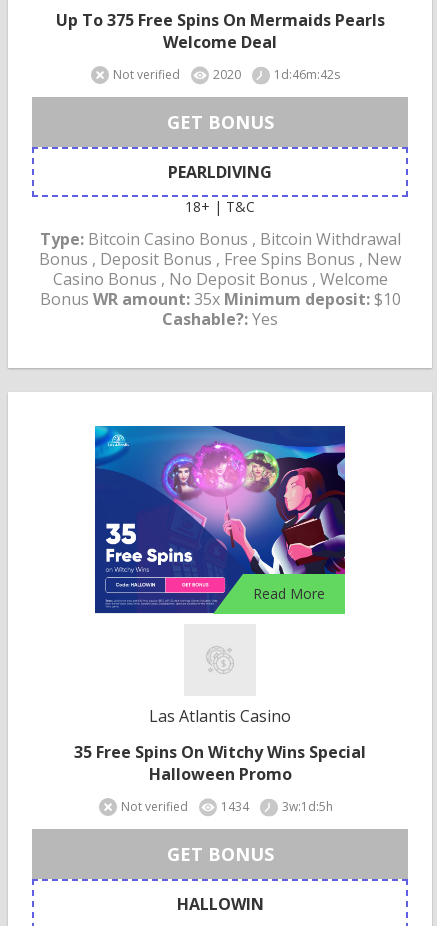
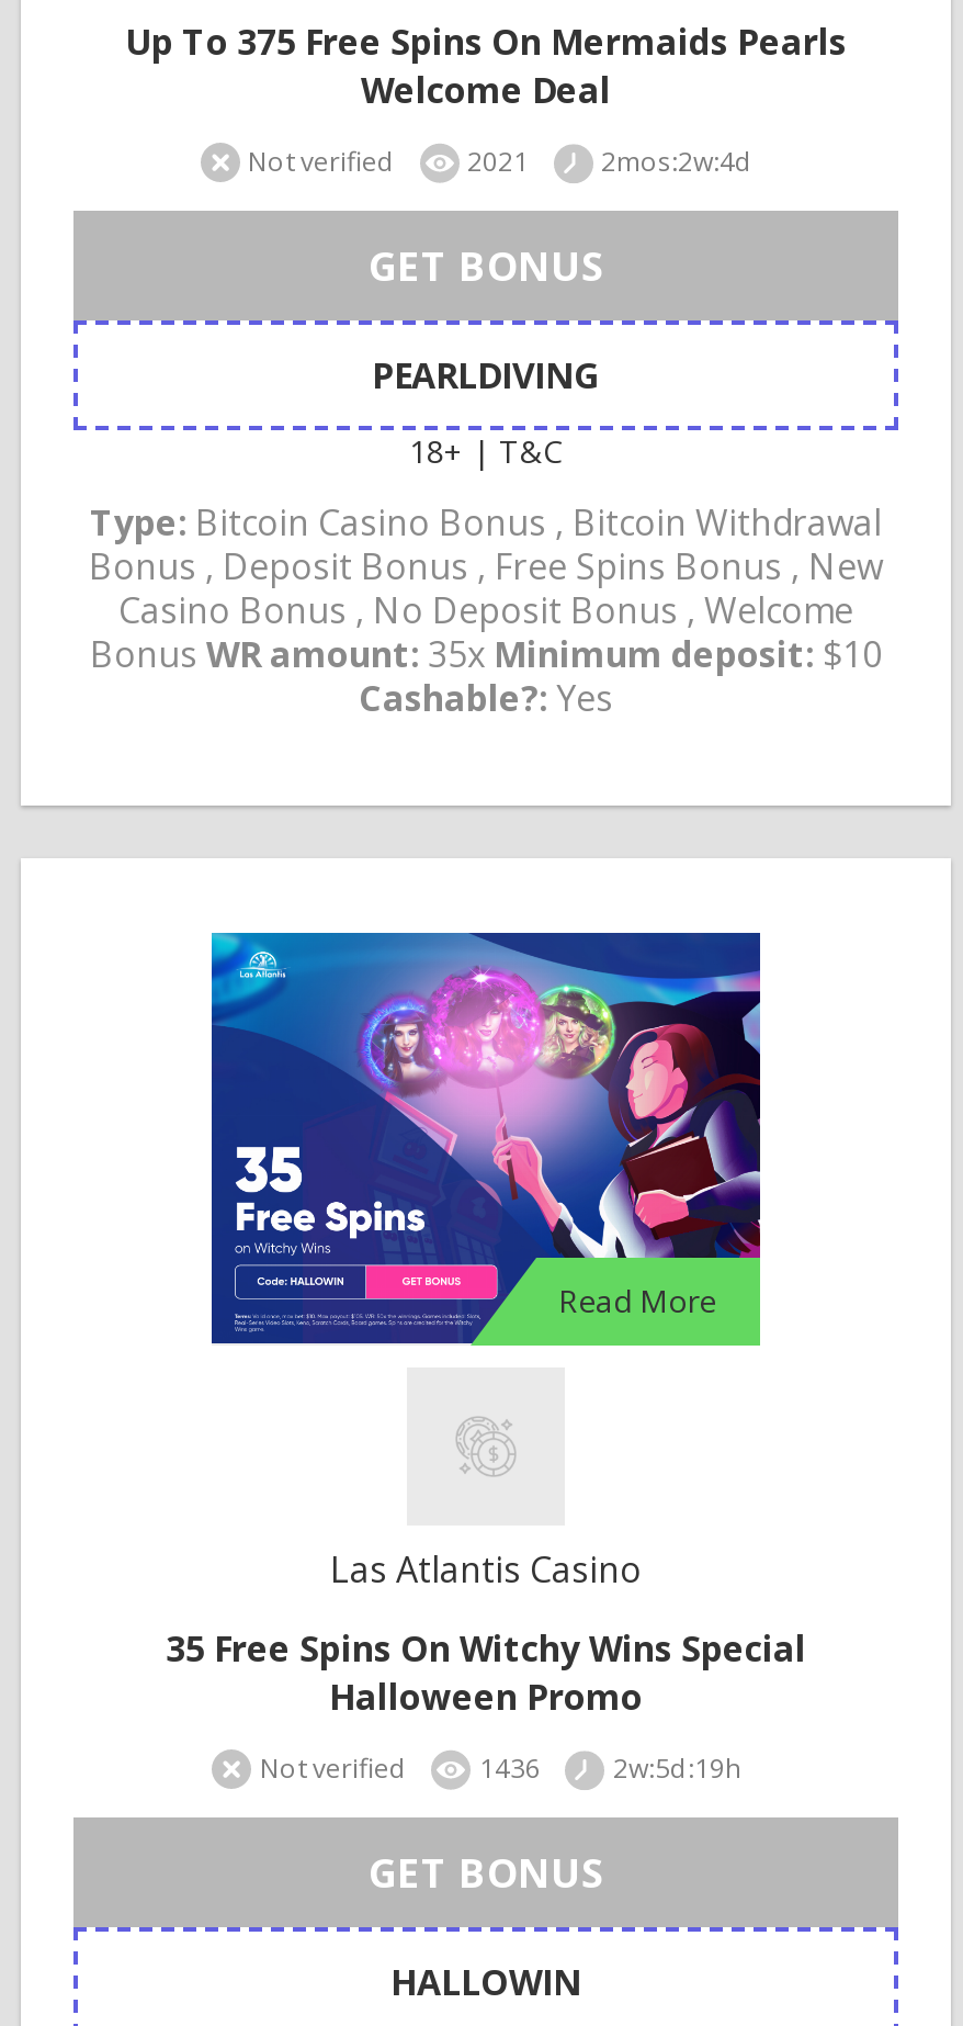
- 2020
- 1d:46m:42s
+ 2021
+ 2mos:2w:4d

- 1434
- 3w:1d:5h
+ 1436
+ 2w:5d:19h
